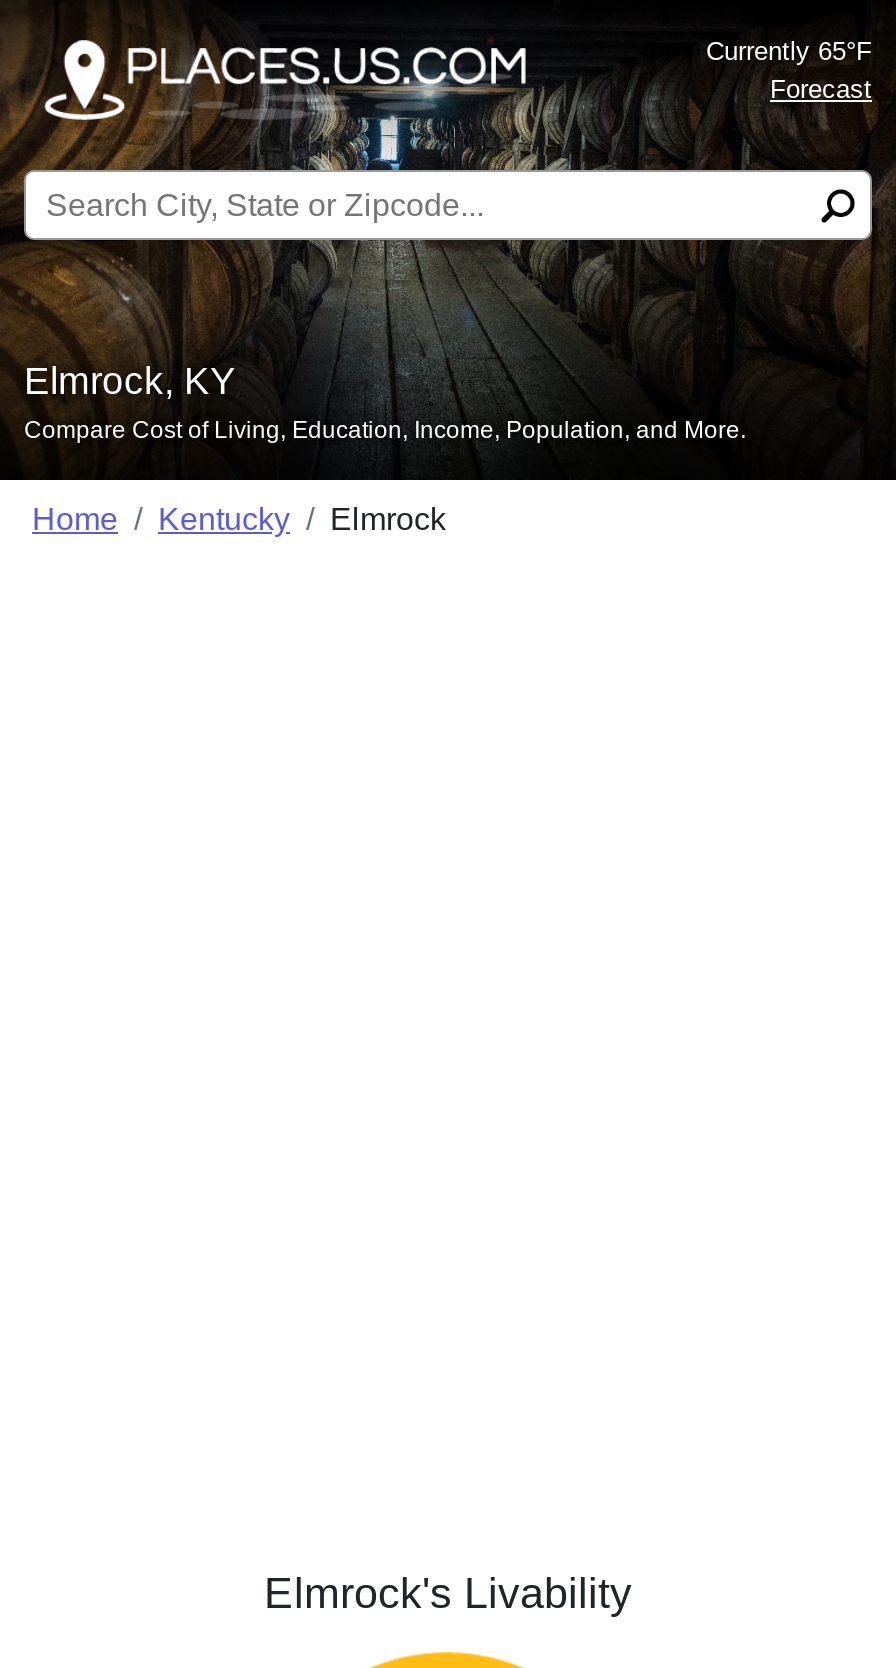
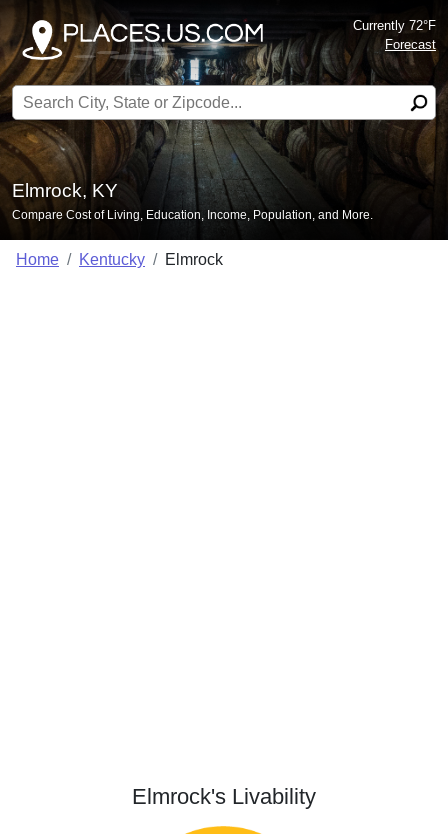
- Currently 65°F
+ Currently 72°F
